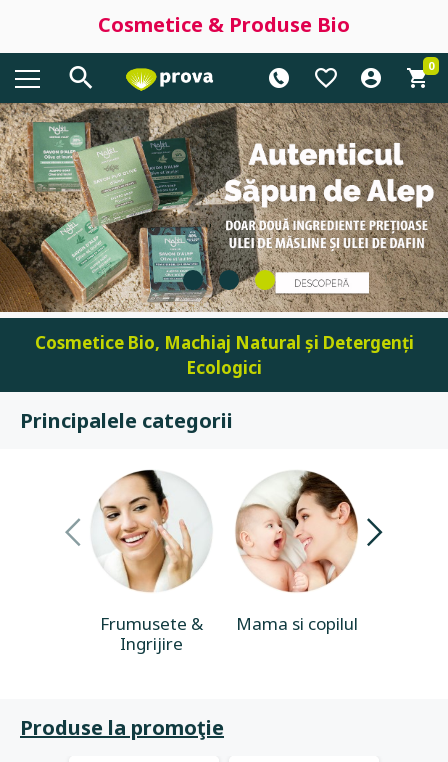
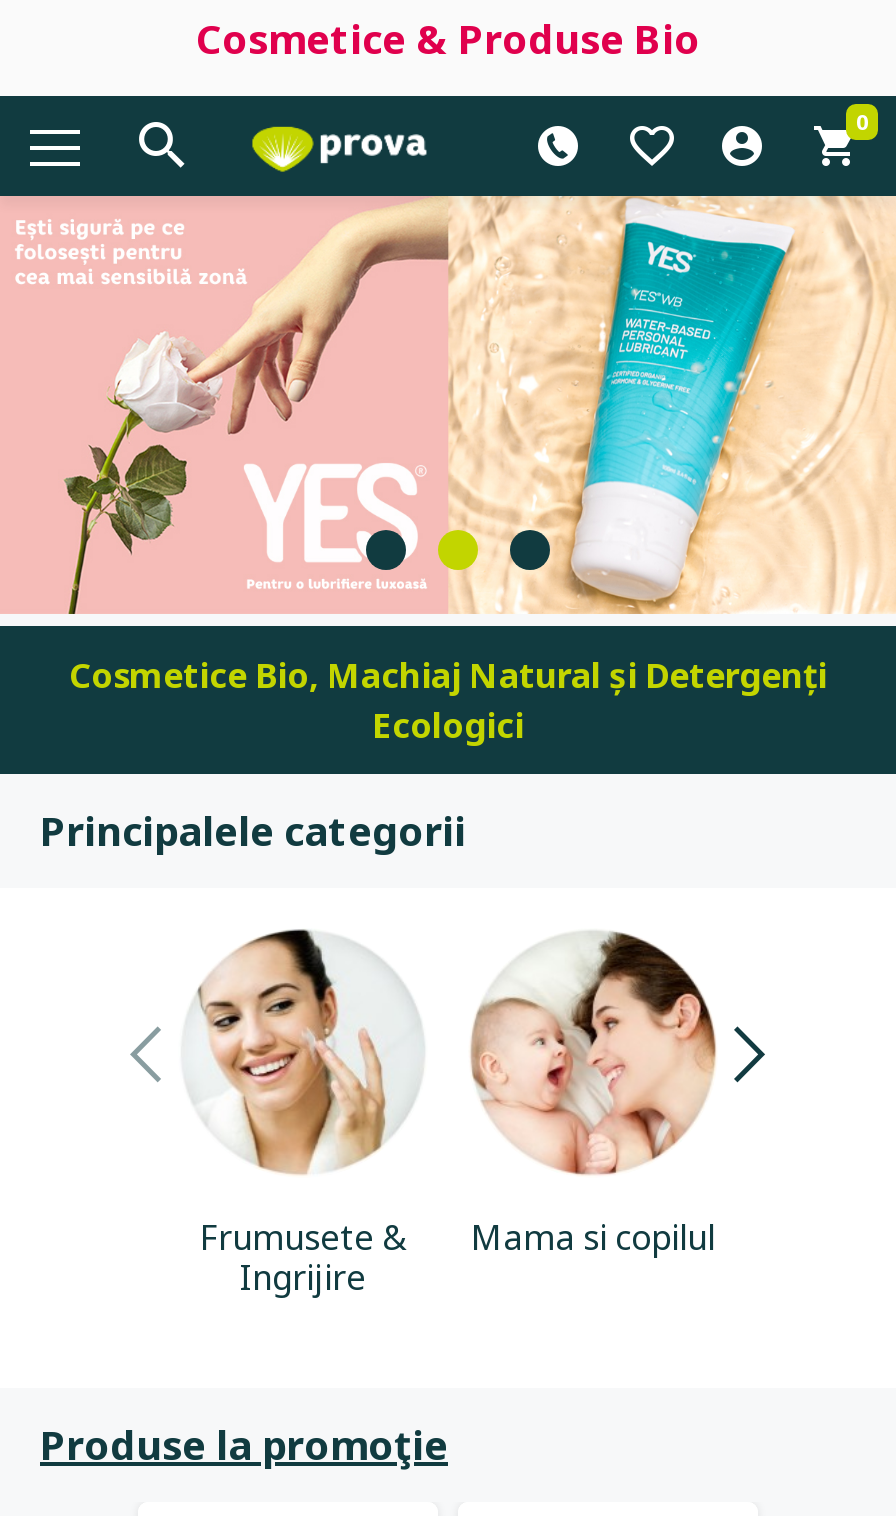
- [image]
+ [image]
